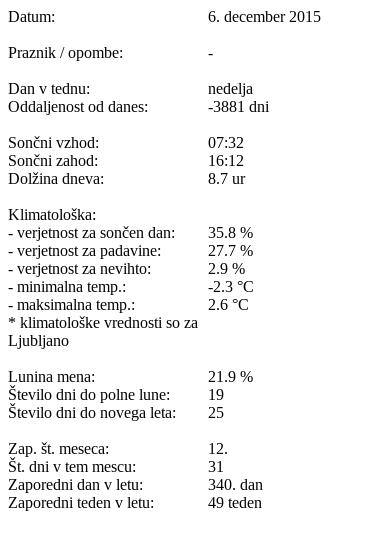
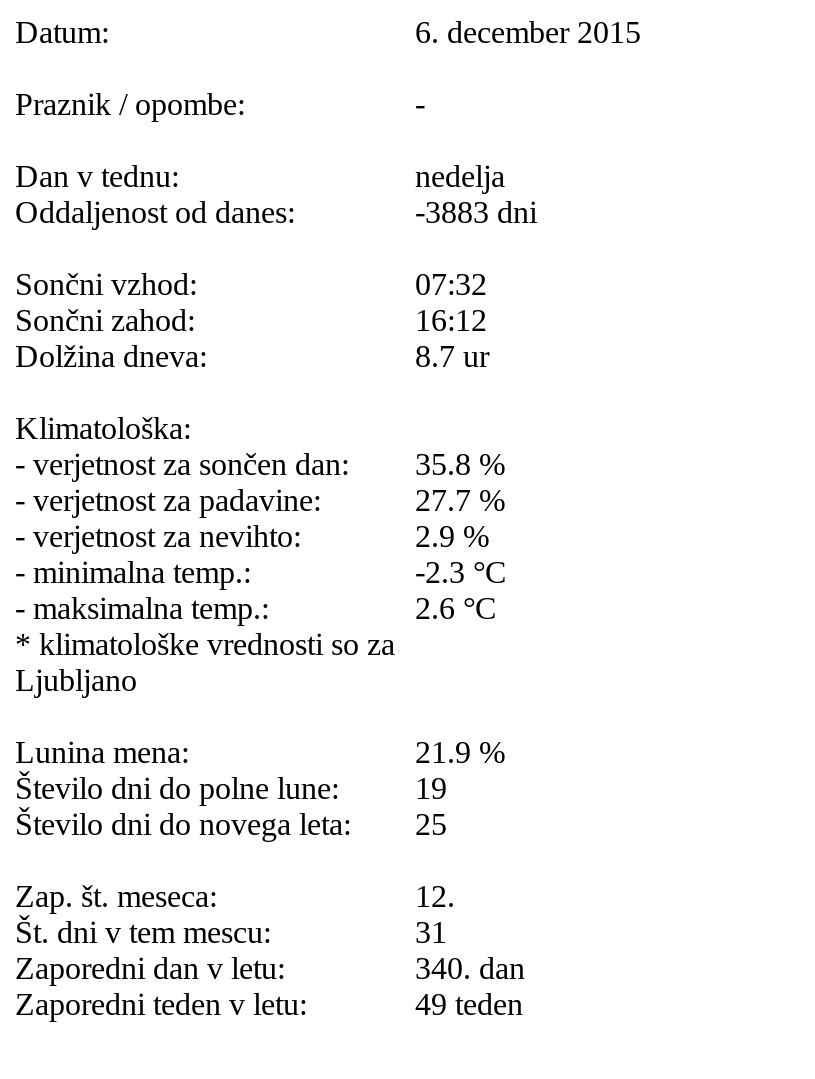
- -3881 dni
+ -3883 dni
